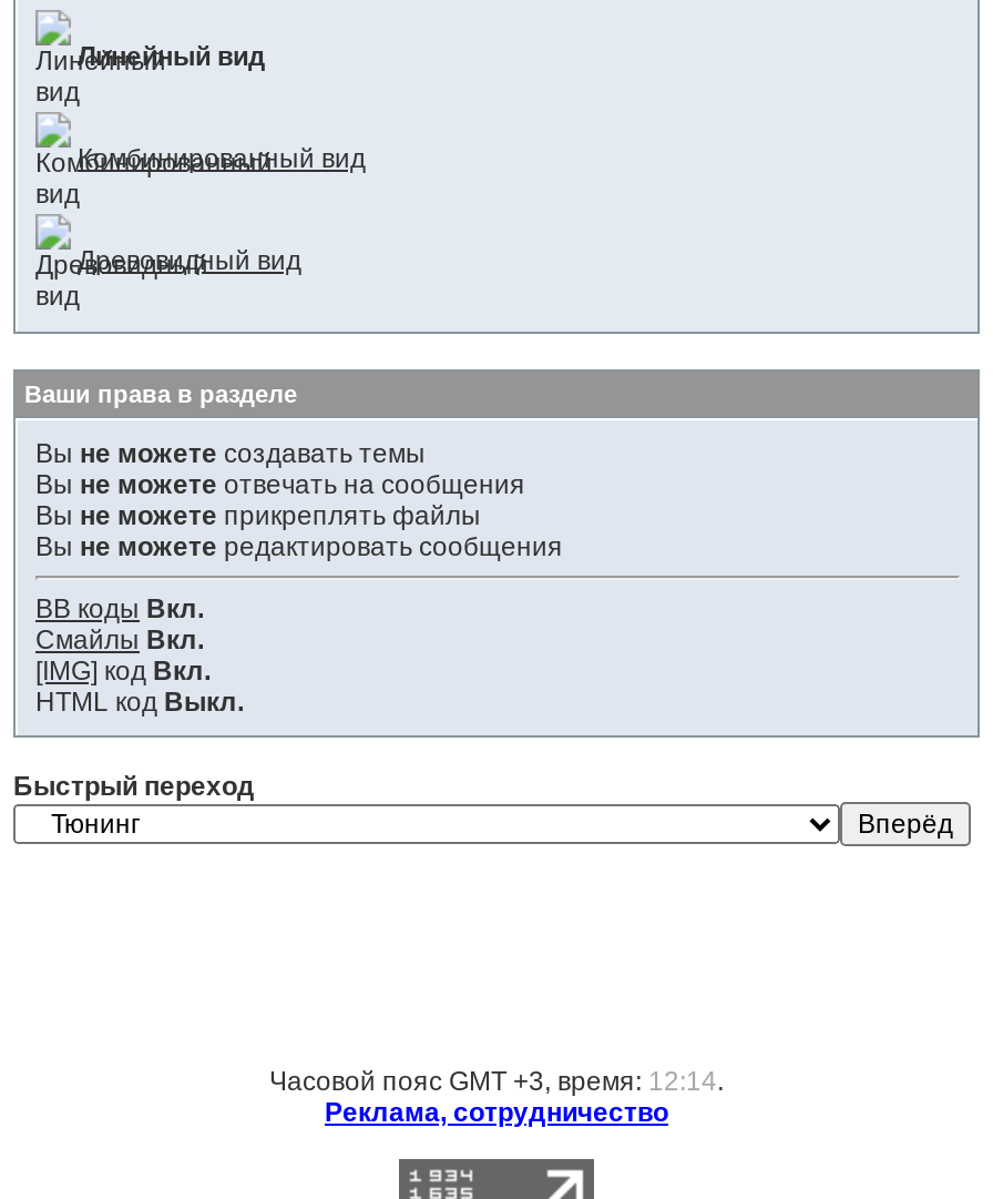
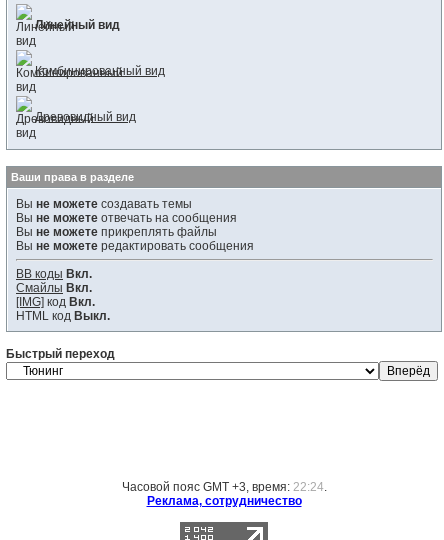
- Часовой пояс GMT +3, время: 12:14.
+ Часовой пояс GMT +3, время: 22:24.
